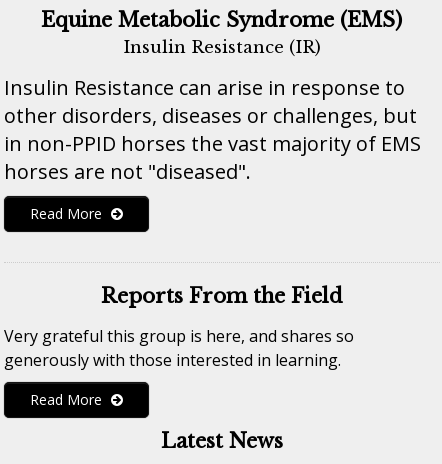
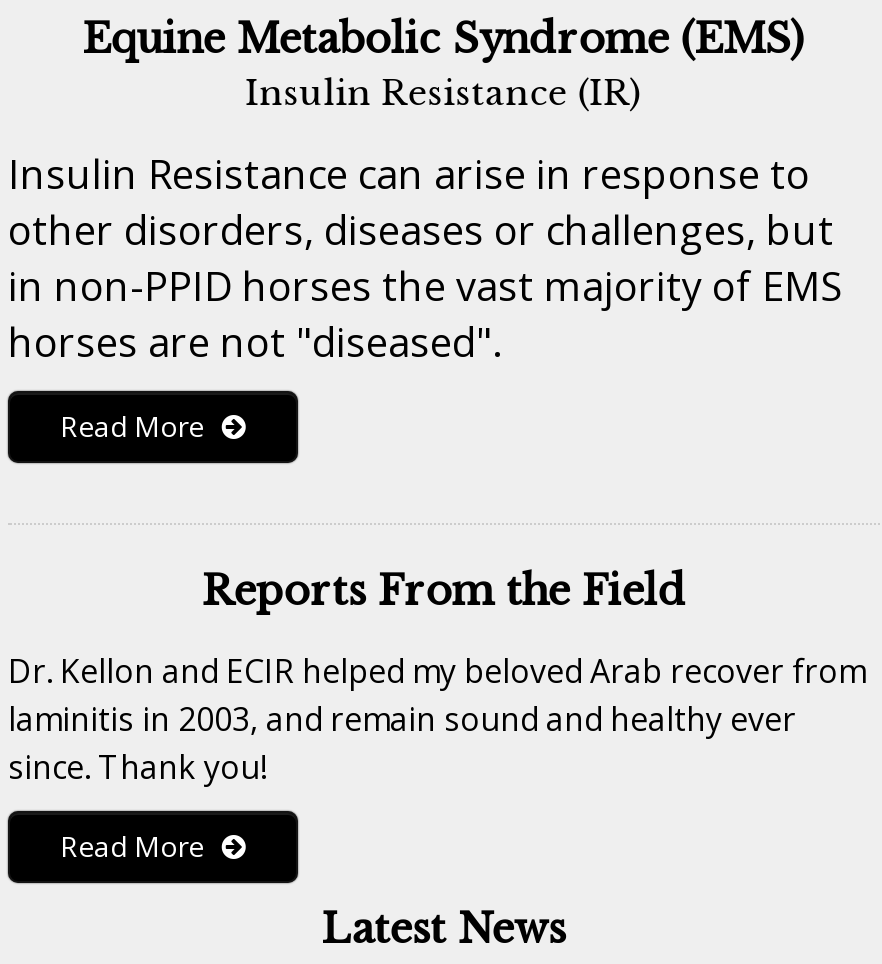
- Very grateful this group is here, and shares so
- generously with those interested in learning.
+ Dr. Kellon and ECIR helped my beloved Arab recover from
+ laminitis in 2003, and remain sound and healthy ever
+ since. Thank you!
